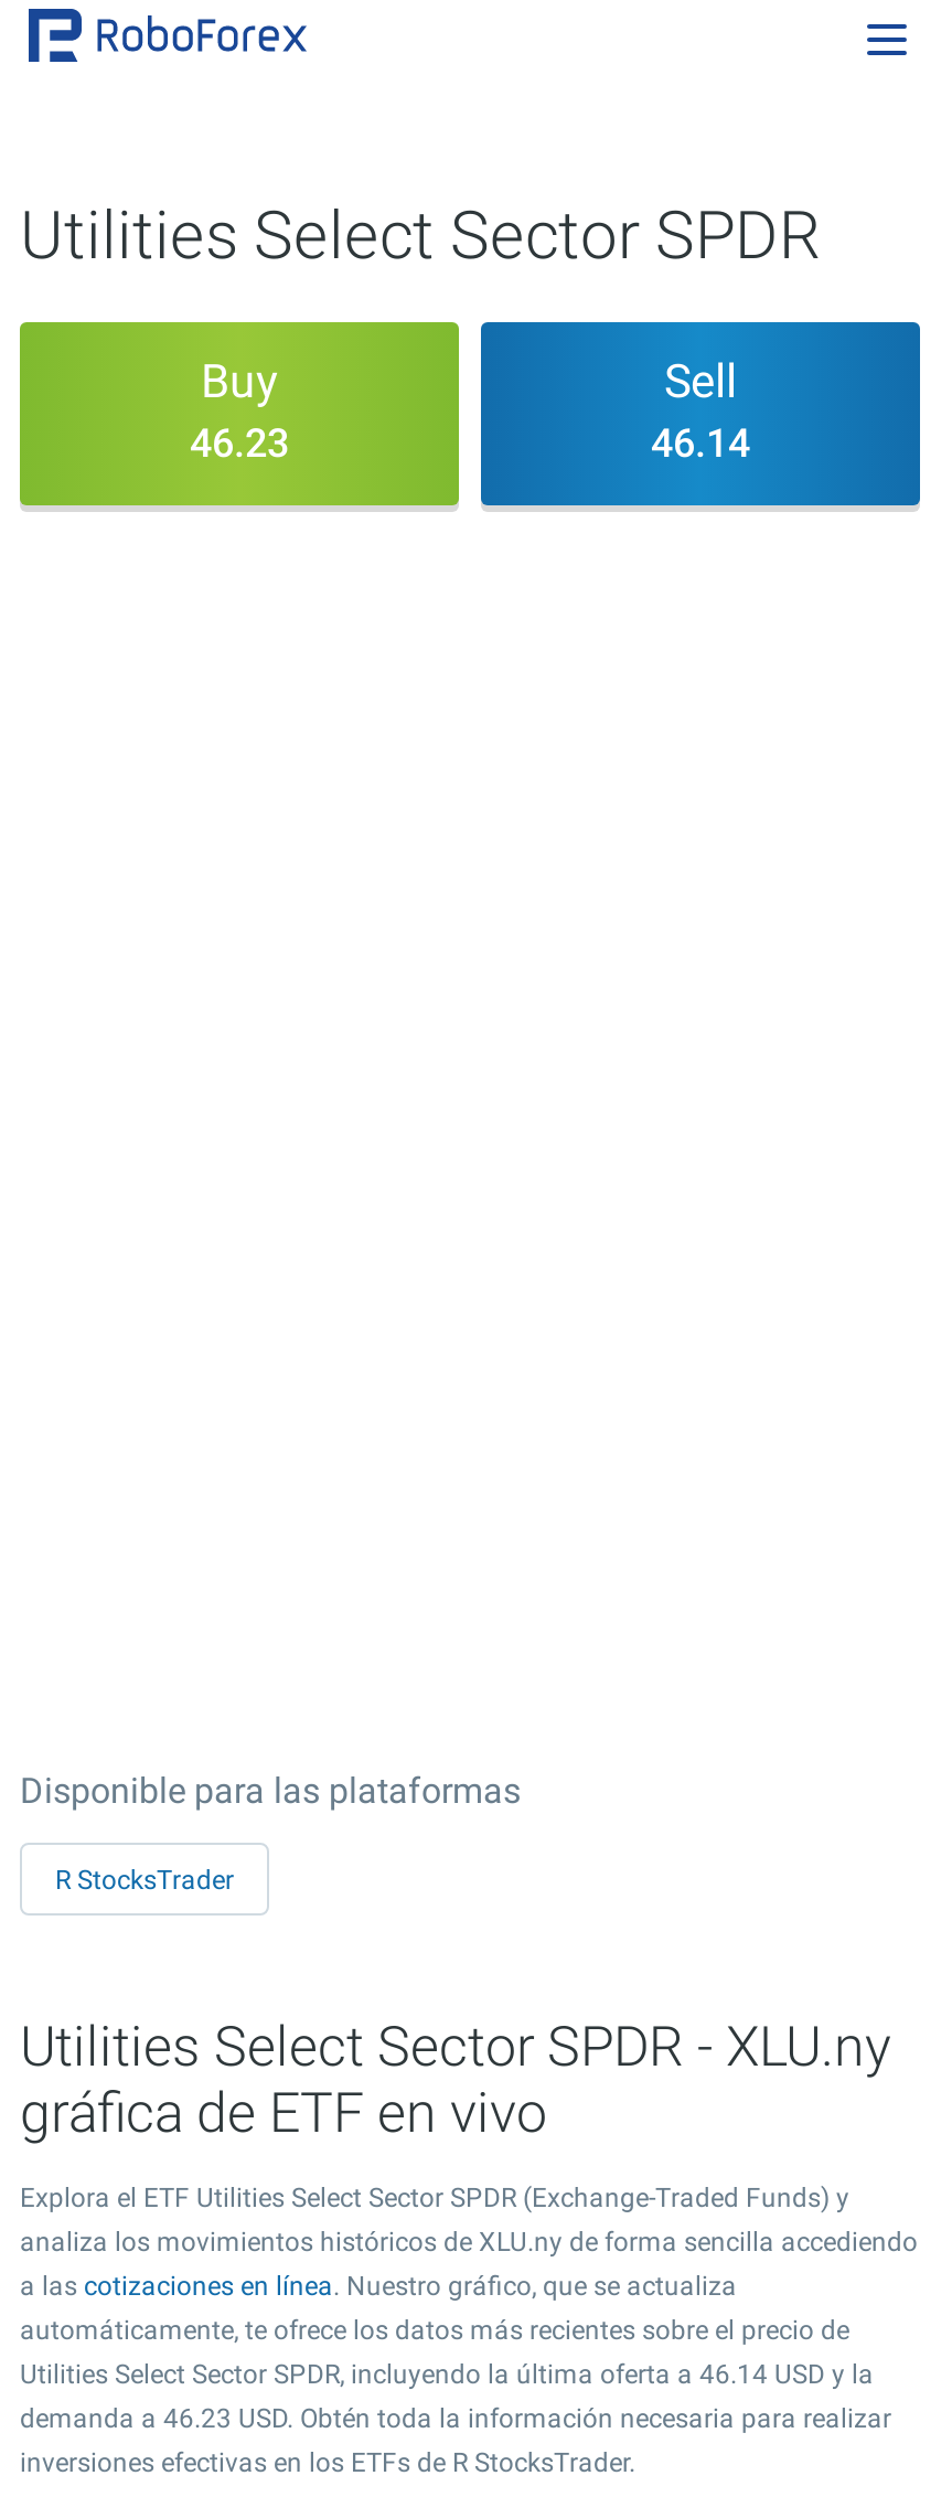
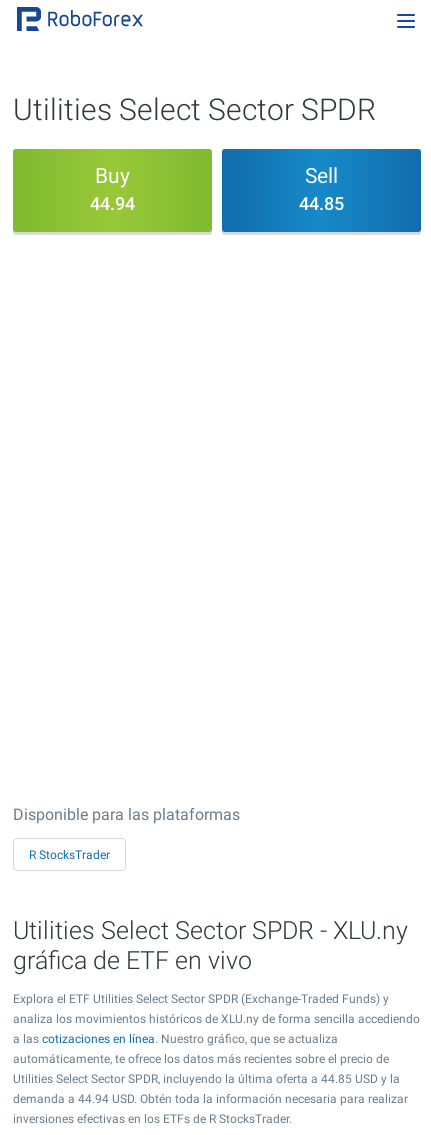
- 46.23
+ 44.94

- 46.14
+ 44.85

- Utilities Select Sector SPDR, incluyendo la última oferta a 46.14 USD y la
+ Utilities Select Sector SPDR, incluyendo la última oferta a 44.85 USD y la

- demanda a 46.23 USD. Obtén toda la información necesaria para realizar
+ demanda a 44.94 USD. Obtén toda la información necesaria para realizar
